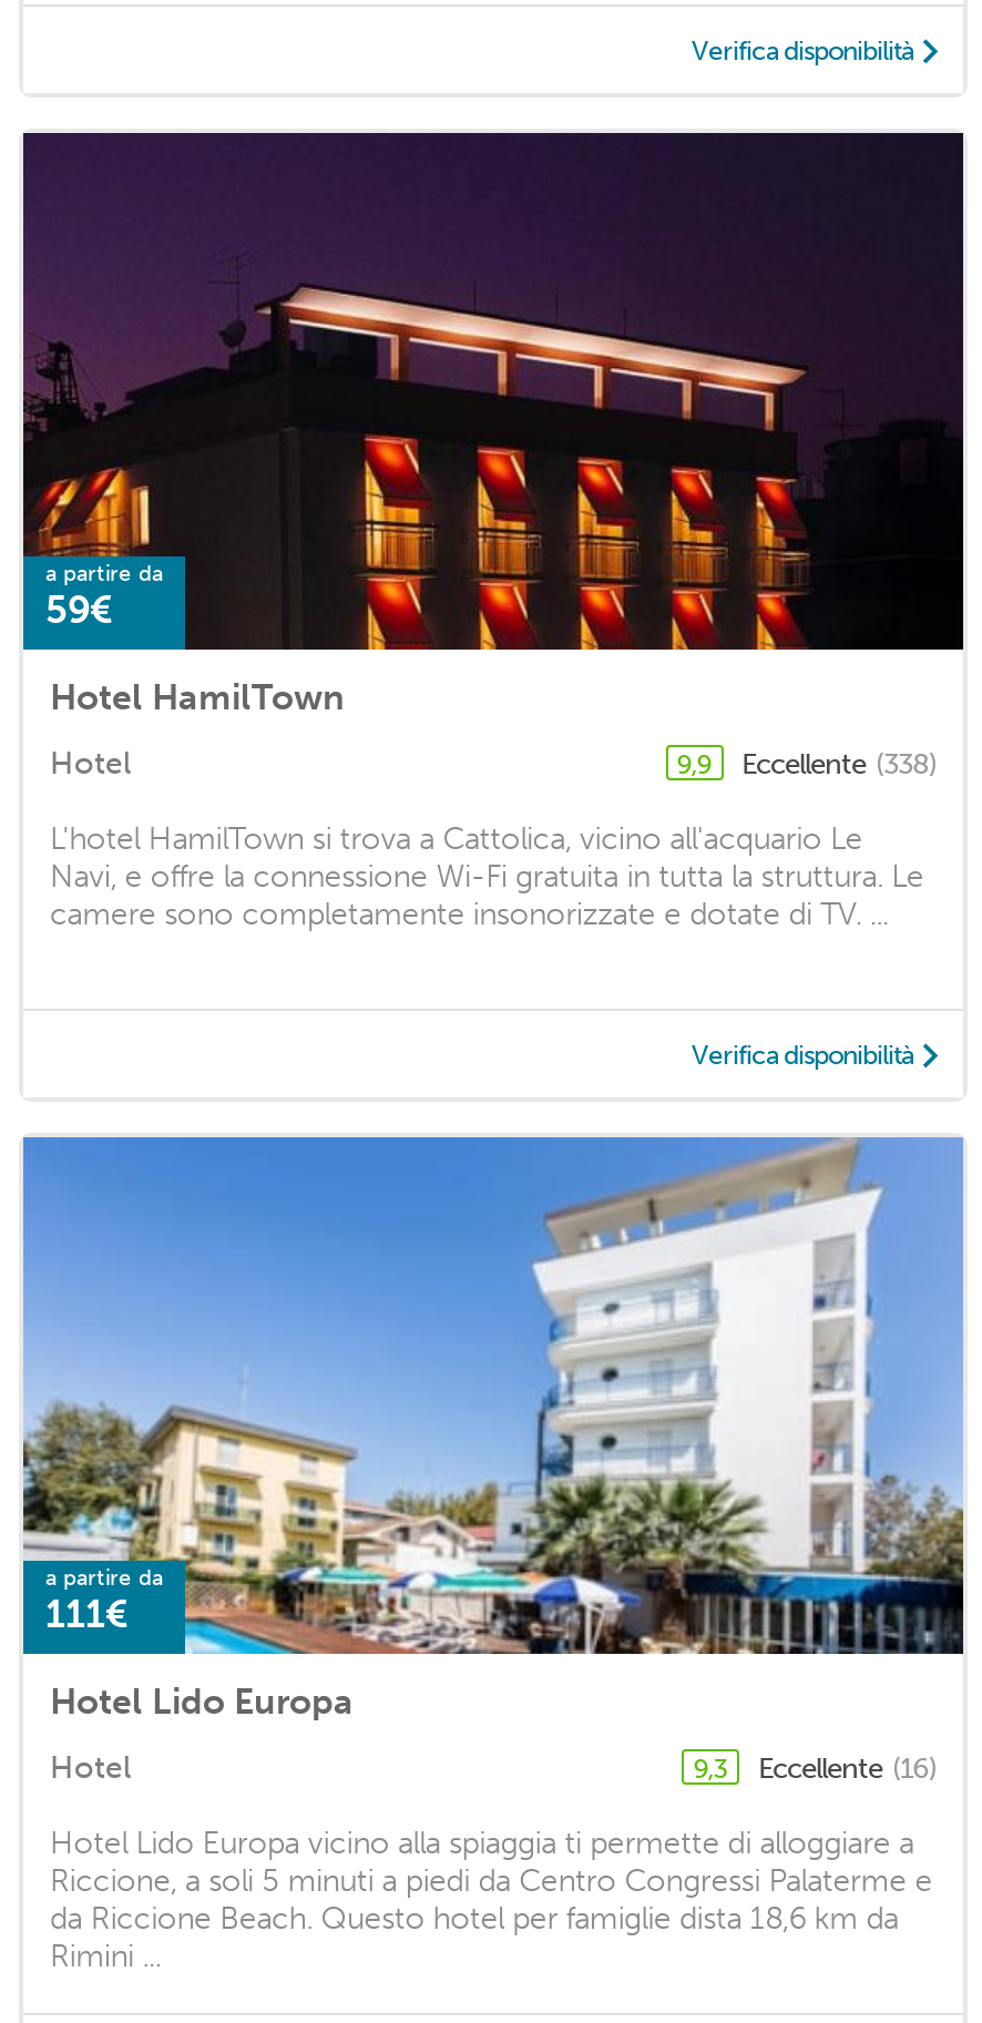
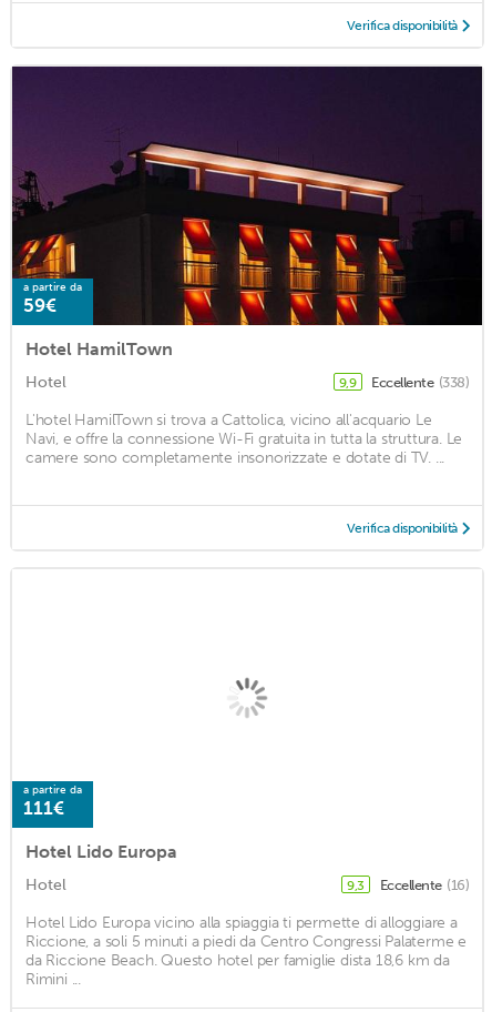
- [image]
